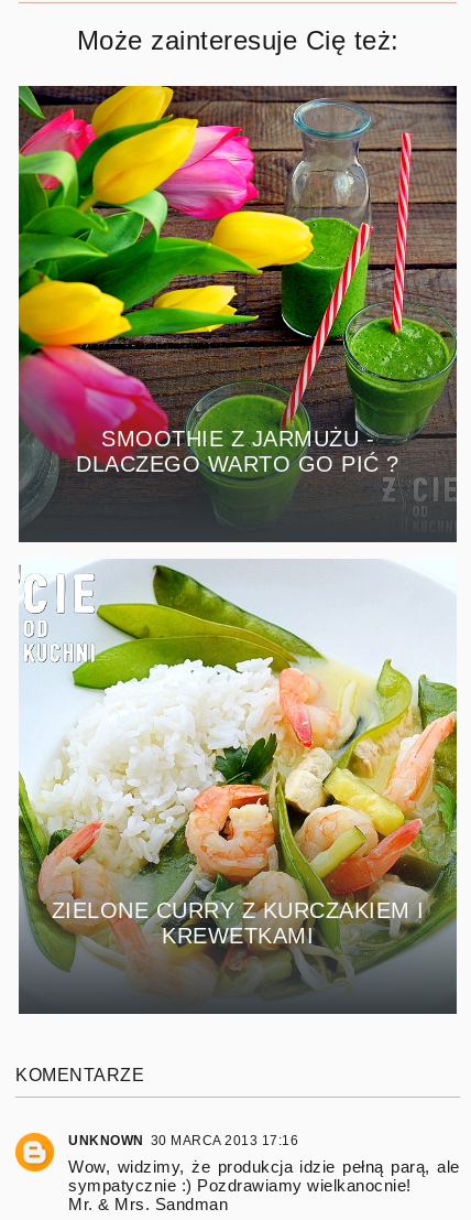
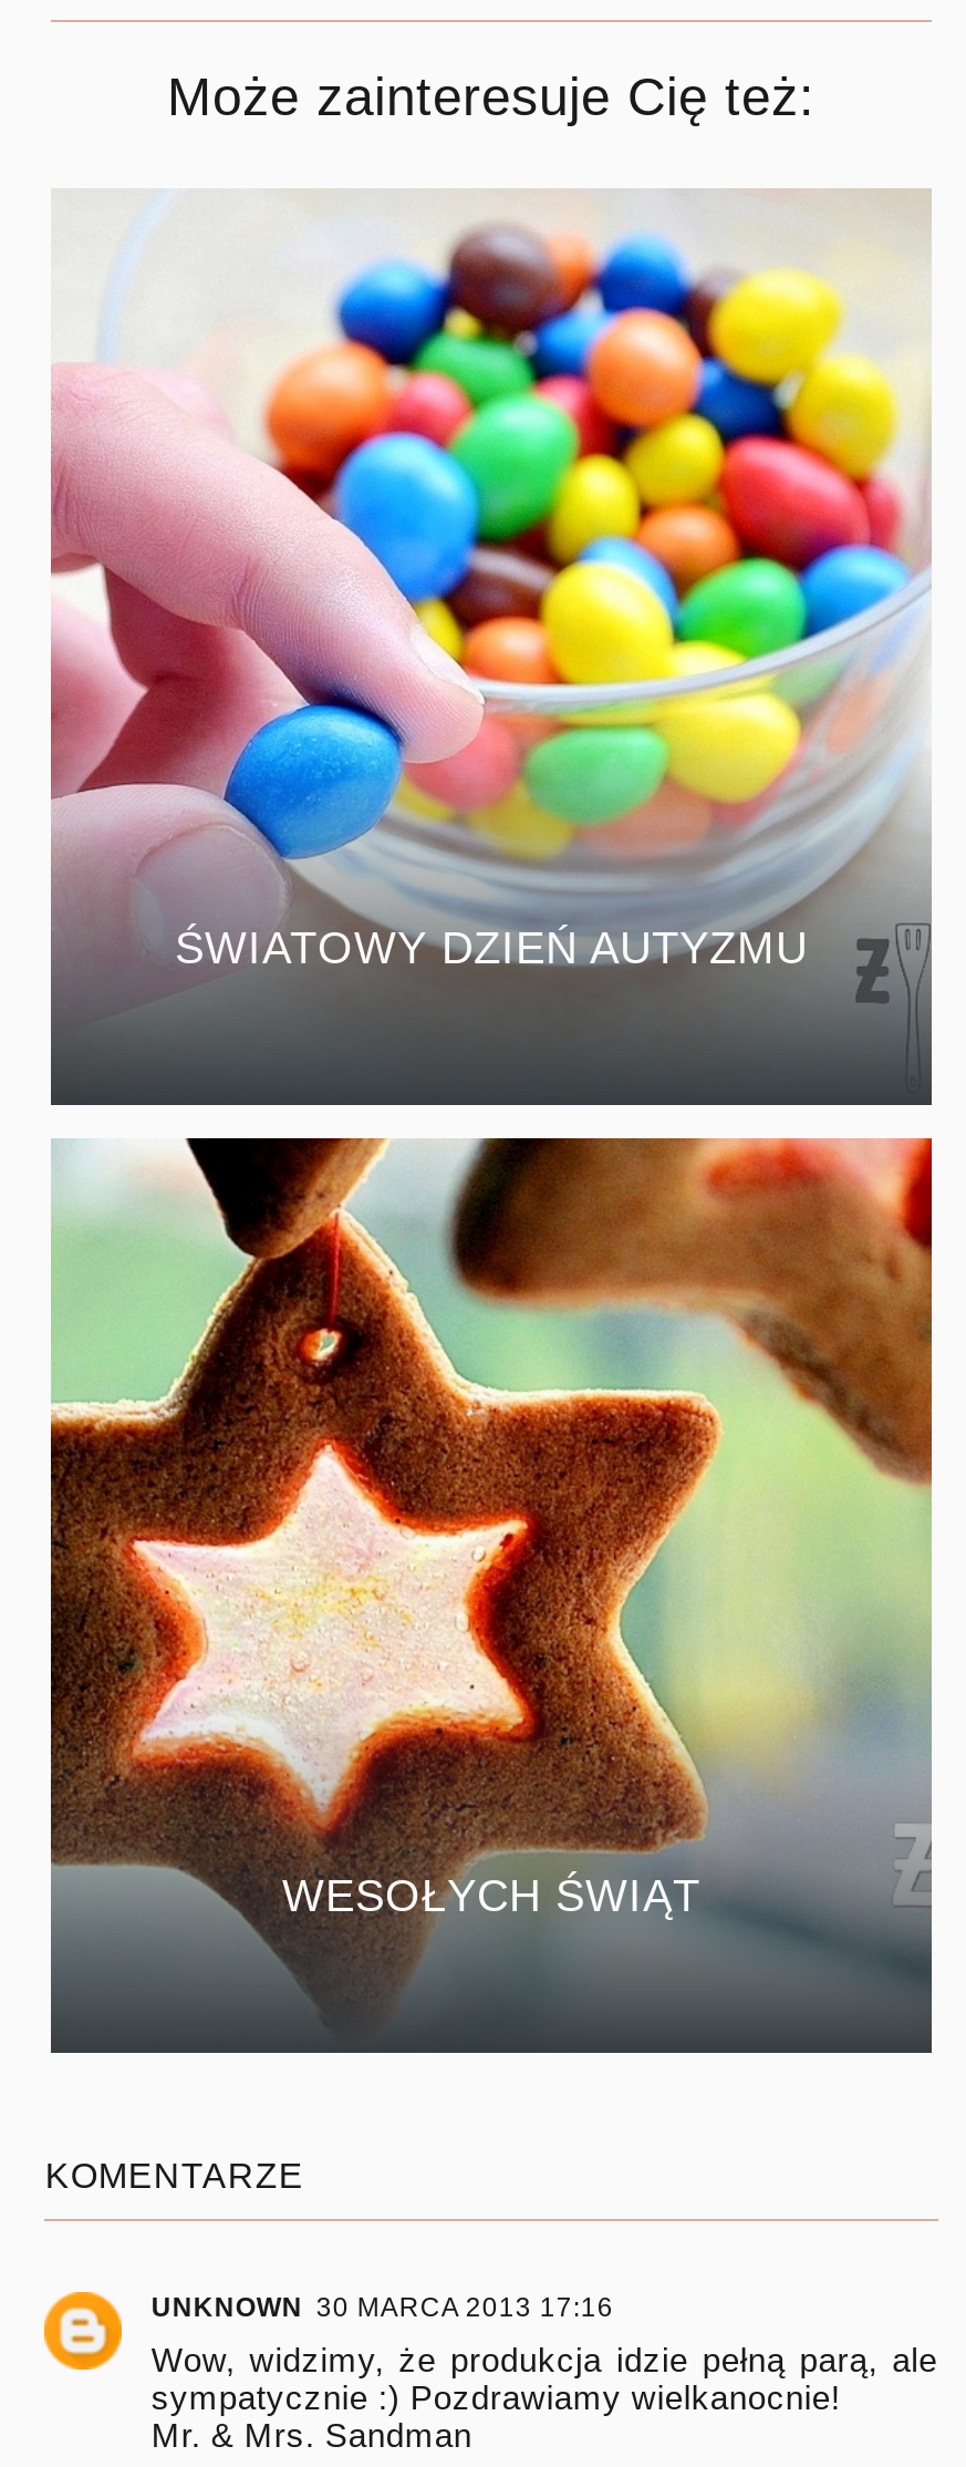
- [image]
- SMOOTHIE Z JARMUŻU -
- DLACZEGO WARTO GO PIĆ ?
+ [image]
+ ŚWIATOWY DZIEŃ AUTYZMU

- [image]
- ZIELONE CURRY Z KURCZAKIEM I
- KREWETKAMI
+ [image]
+ WESOŁYCH ŚWIĄT
